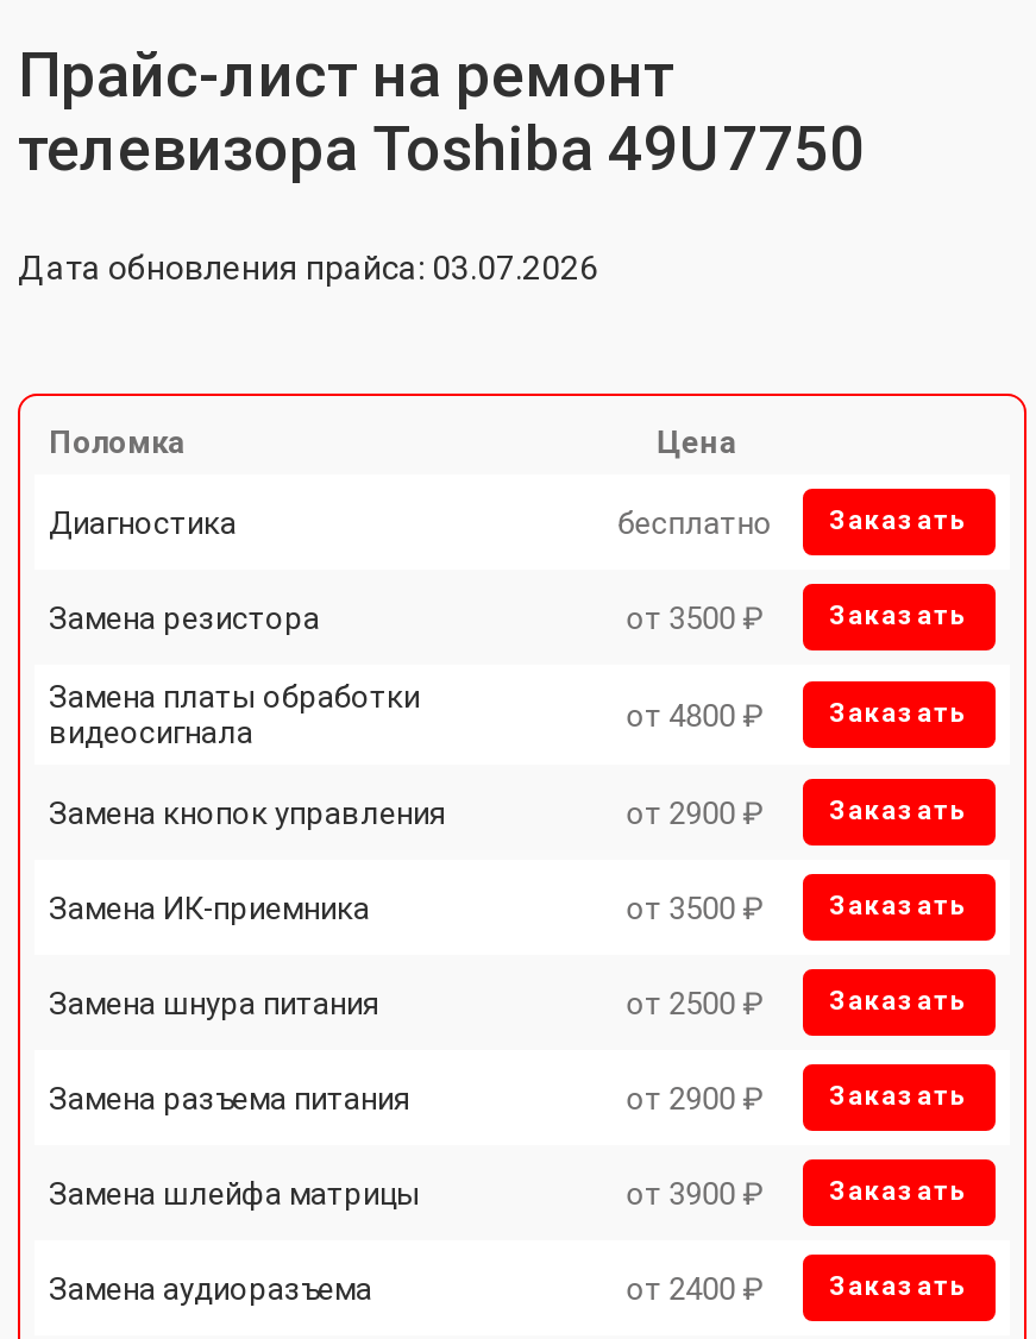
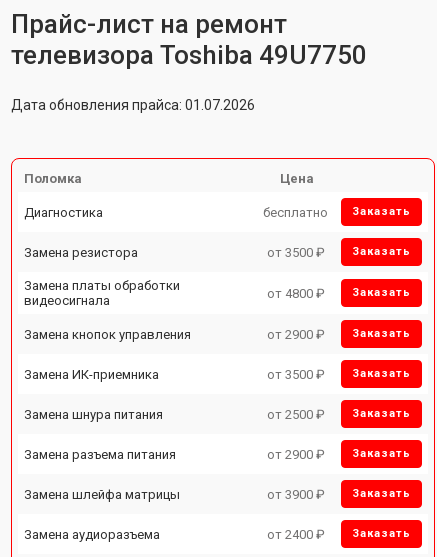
- Дата обновления прайса: 03.07.2026
+ Дата обновления прайса: 01.07.2026
